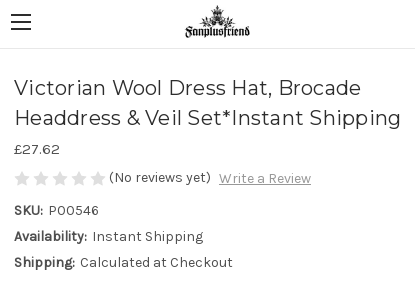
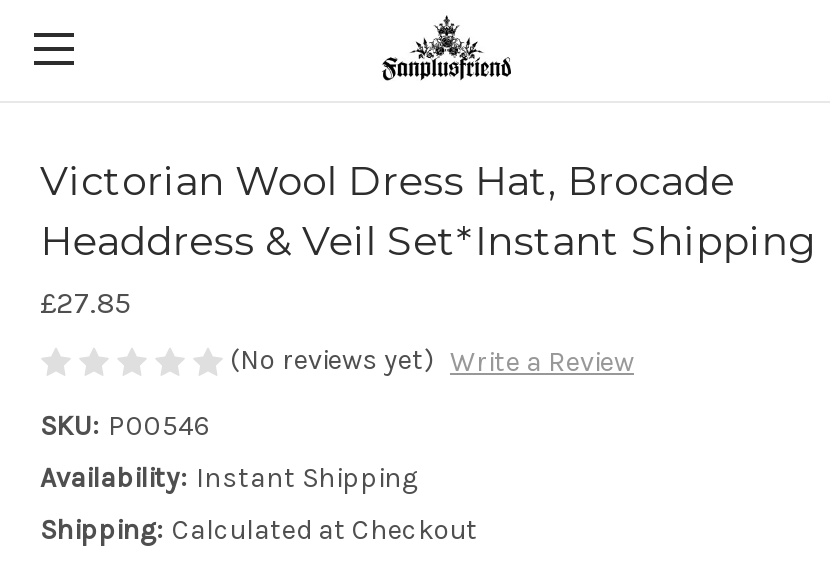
- £27.62
+ £27.85
